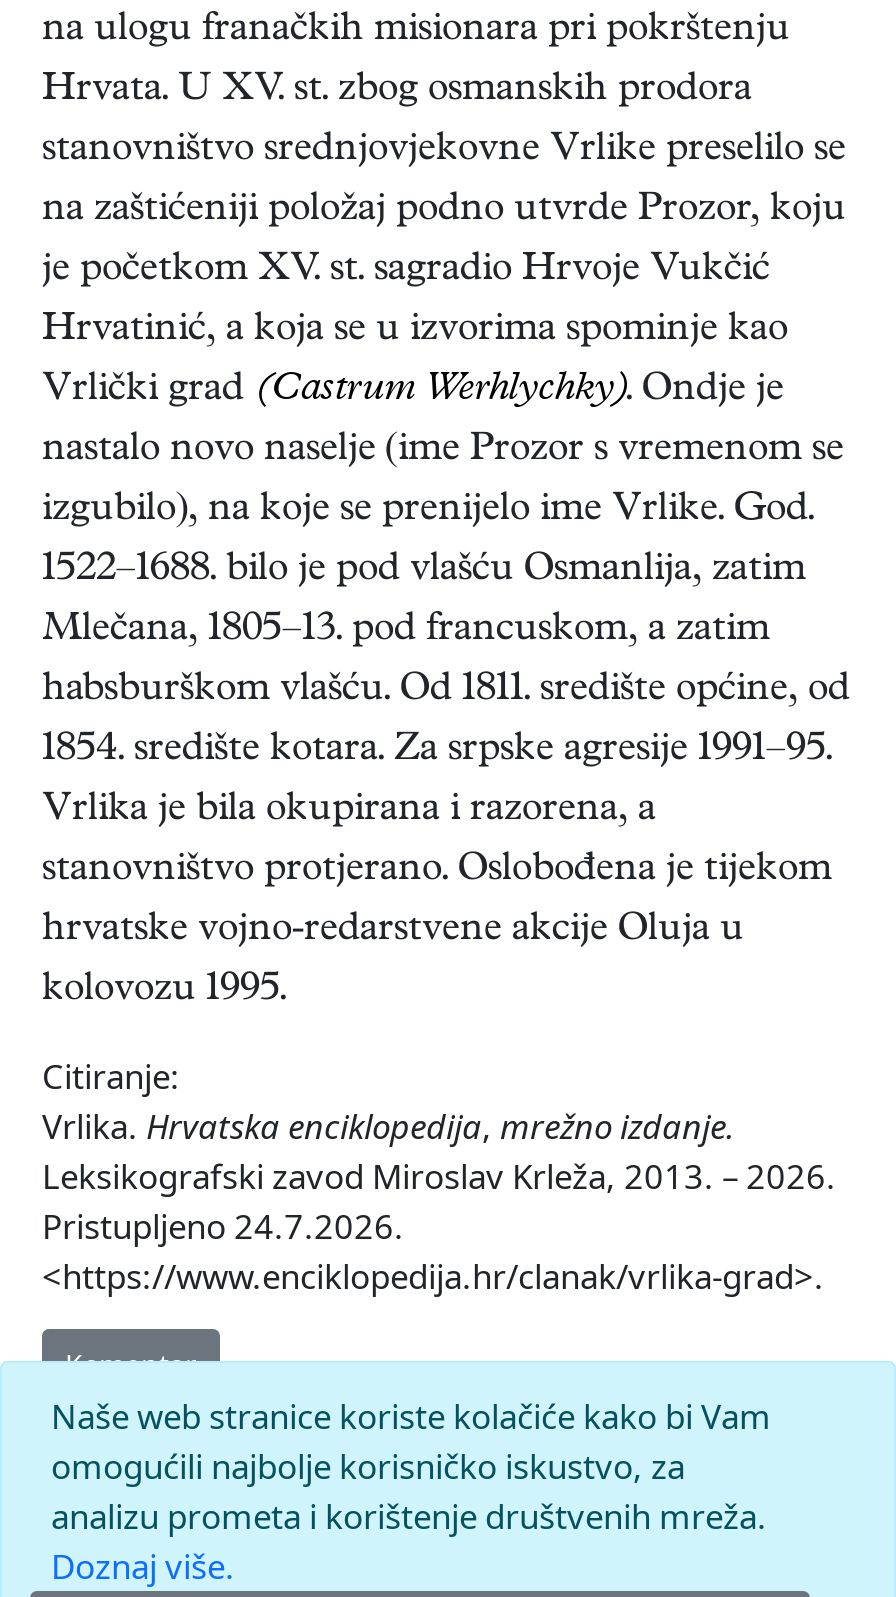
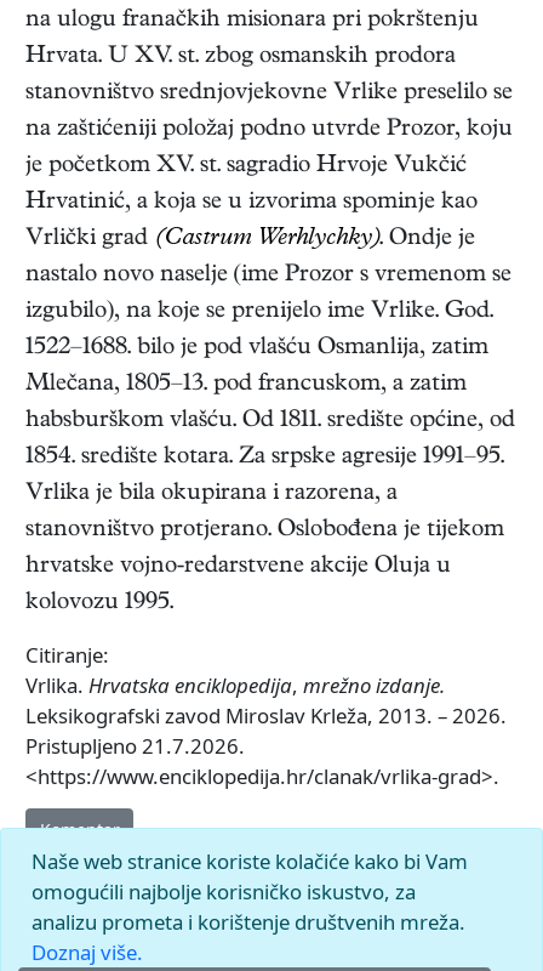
- Pristupljeno 24.7.2026.
+ Pristupljeno 21.7.2026.
